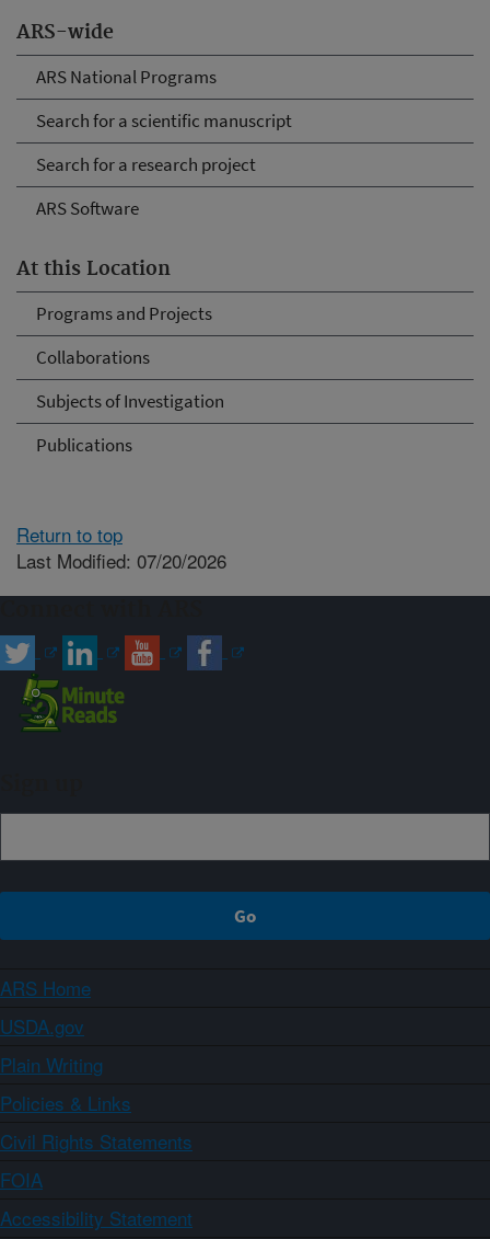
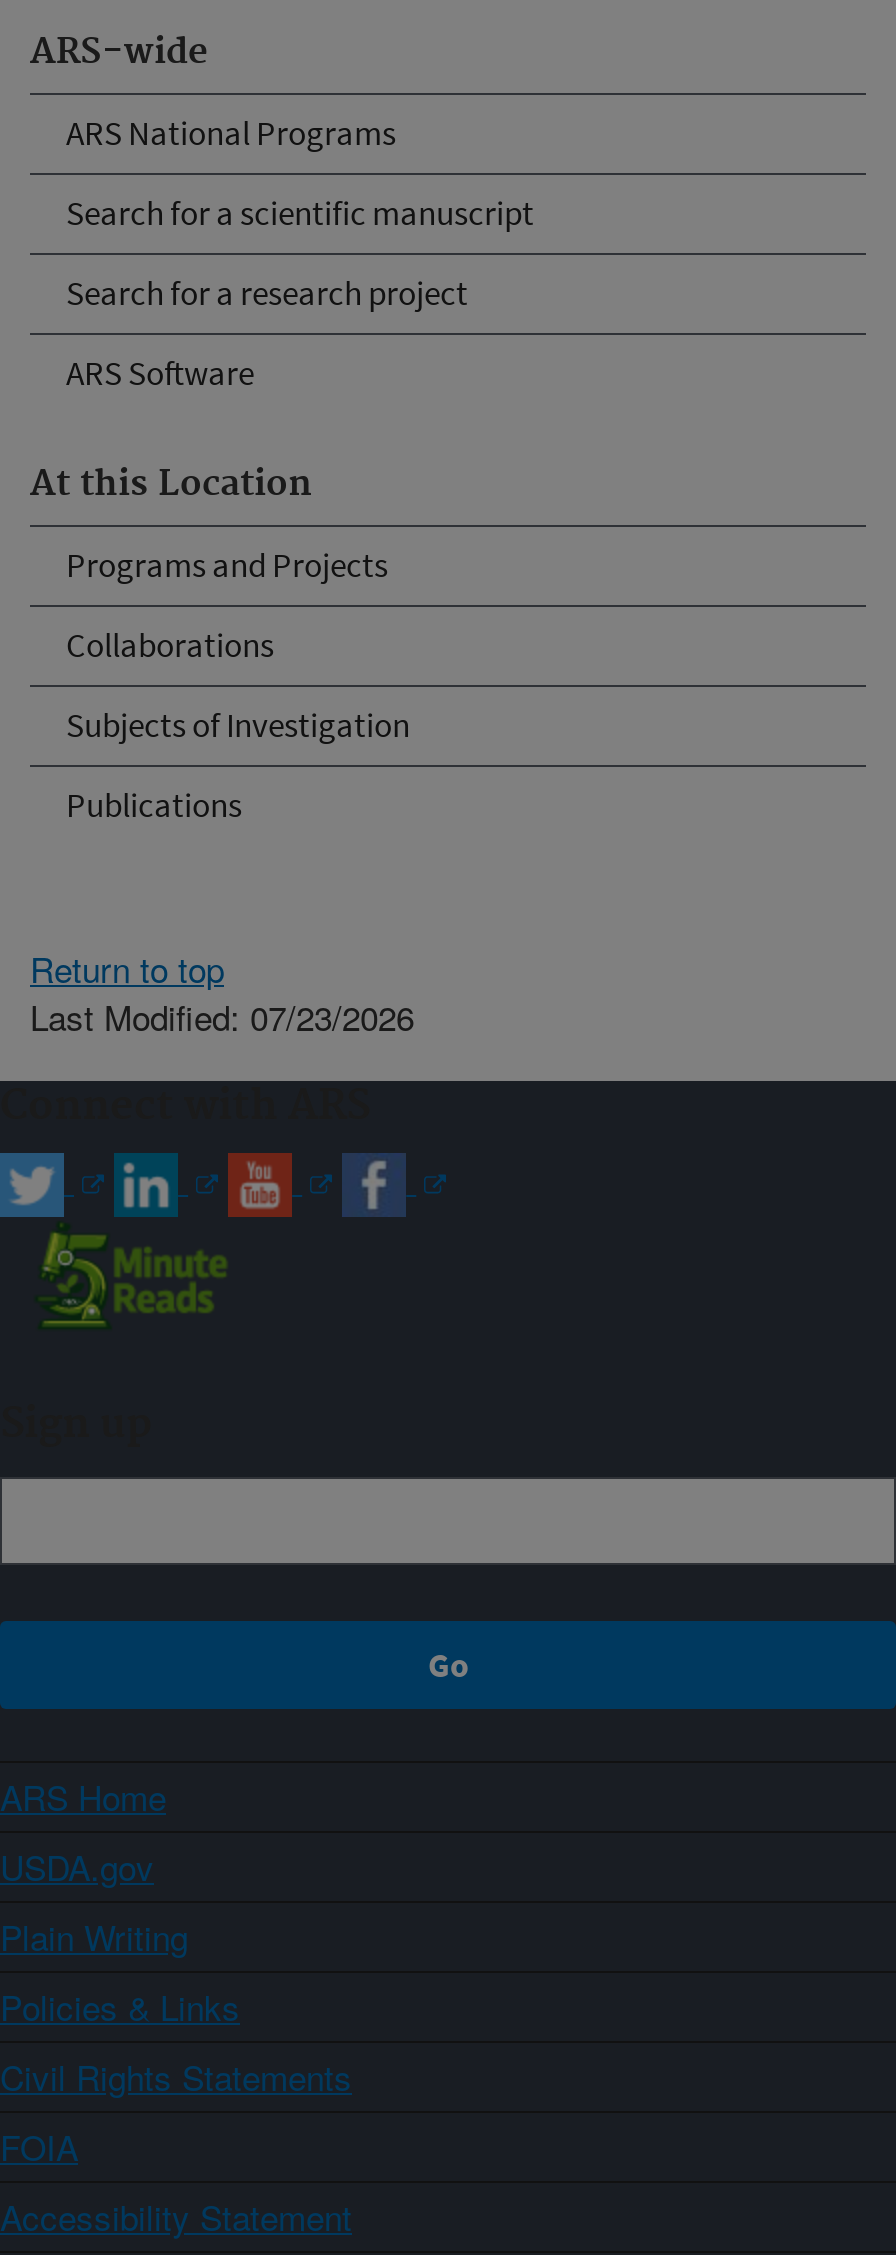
- Last Modified: 07/20/2026
+ Last Modified: 07/23/2026
